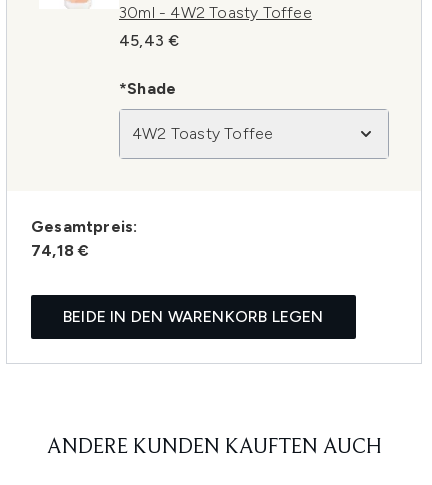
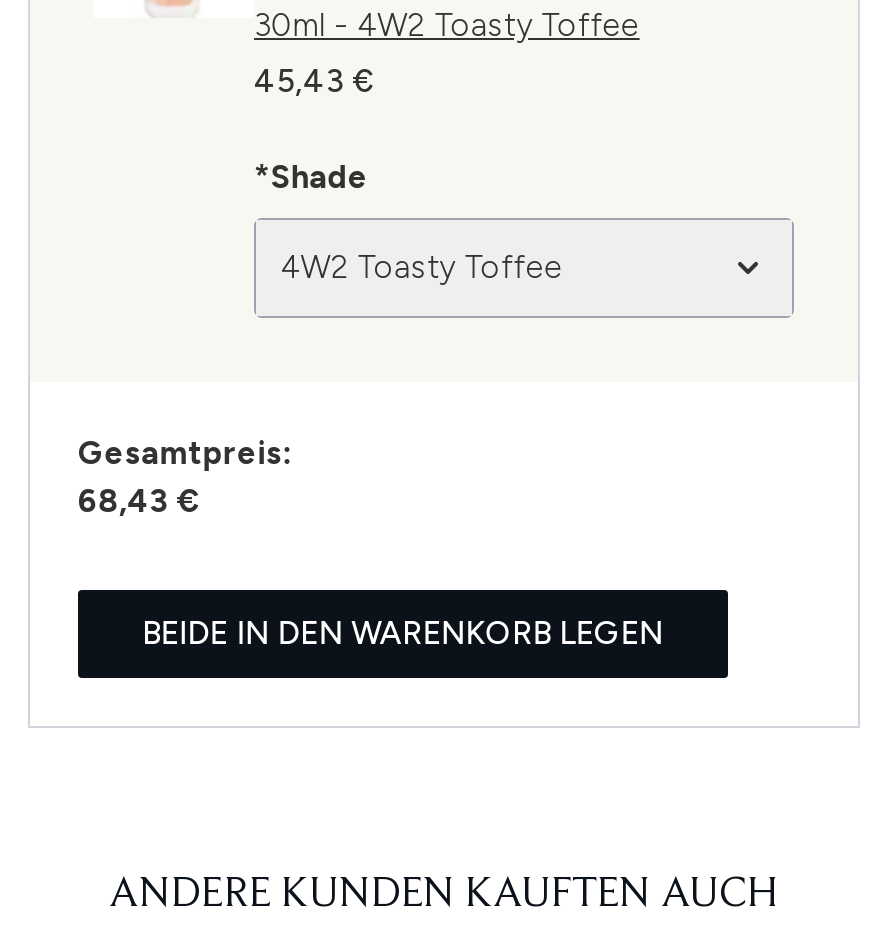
- 74,18 €
+ 68,43 €
